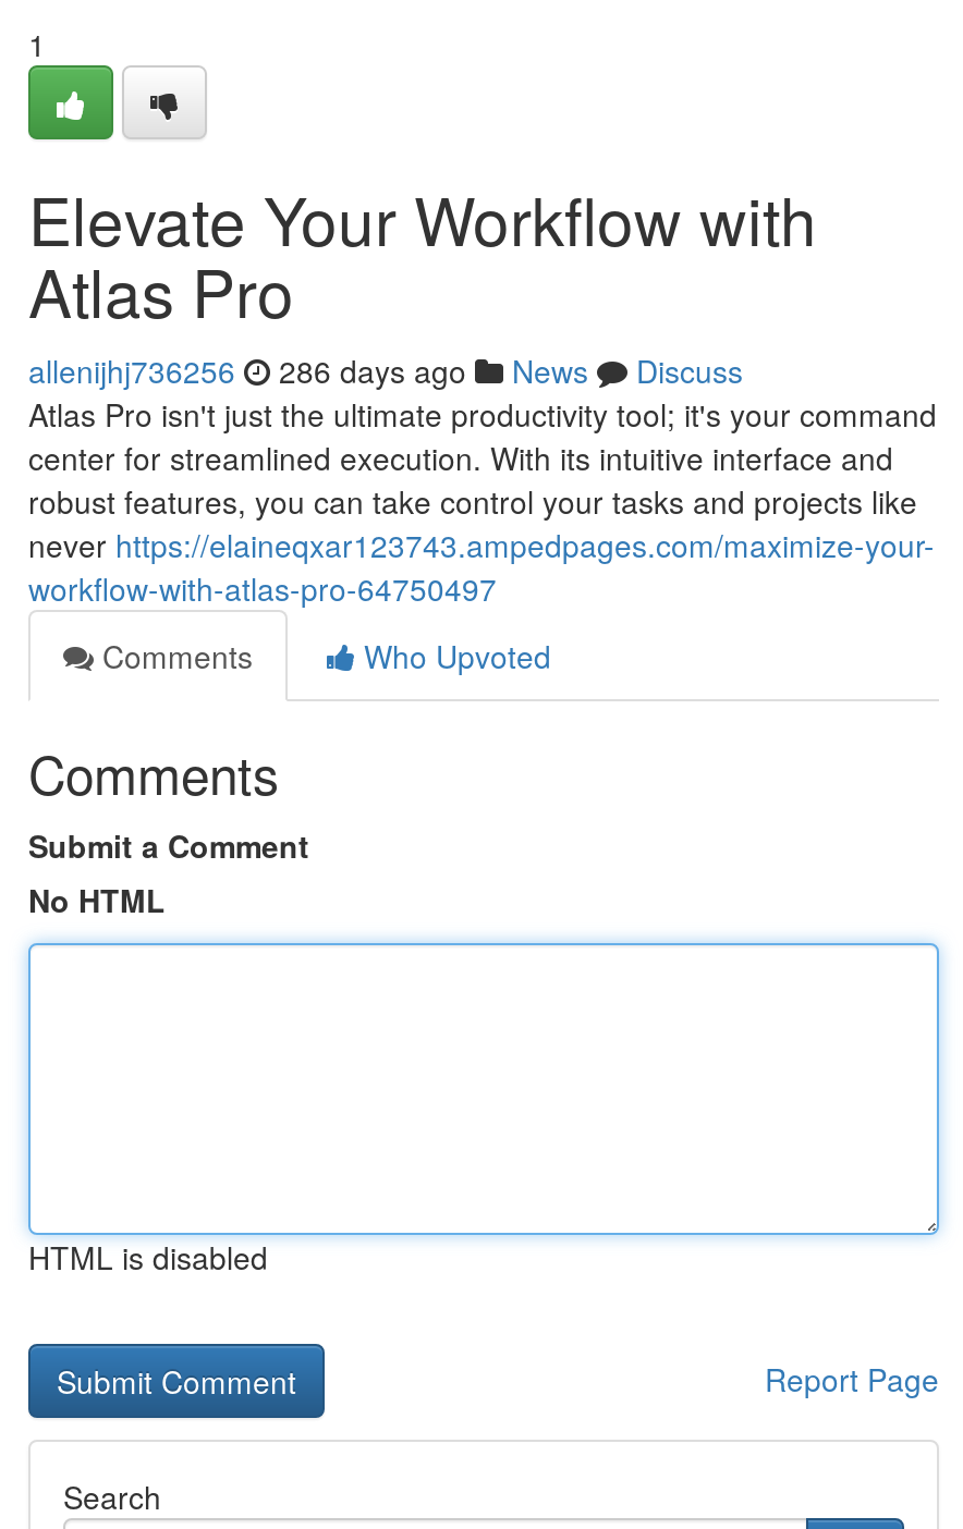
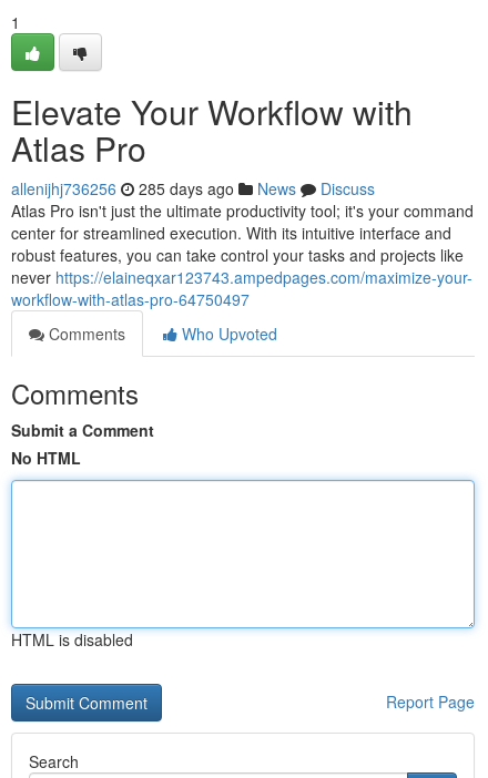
- allenijhj736256 286 days ago News Discuss
+ allenijhj736256 285 days ago News Discuss
